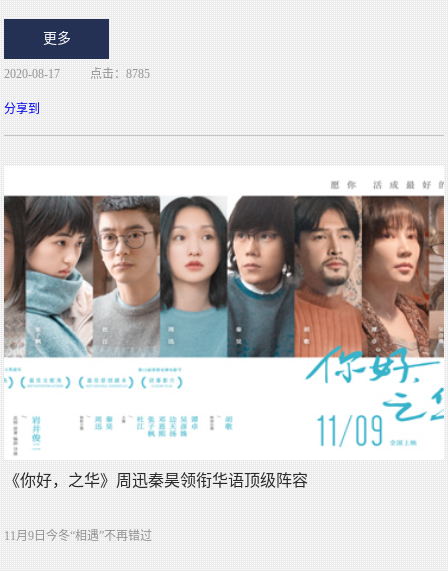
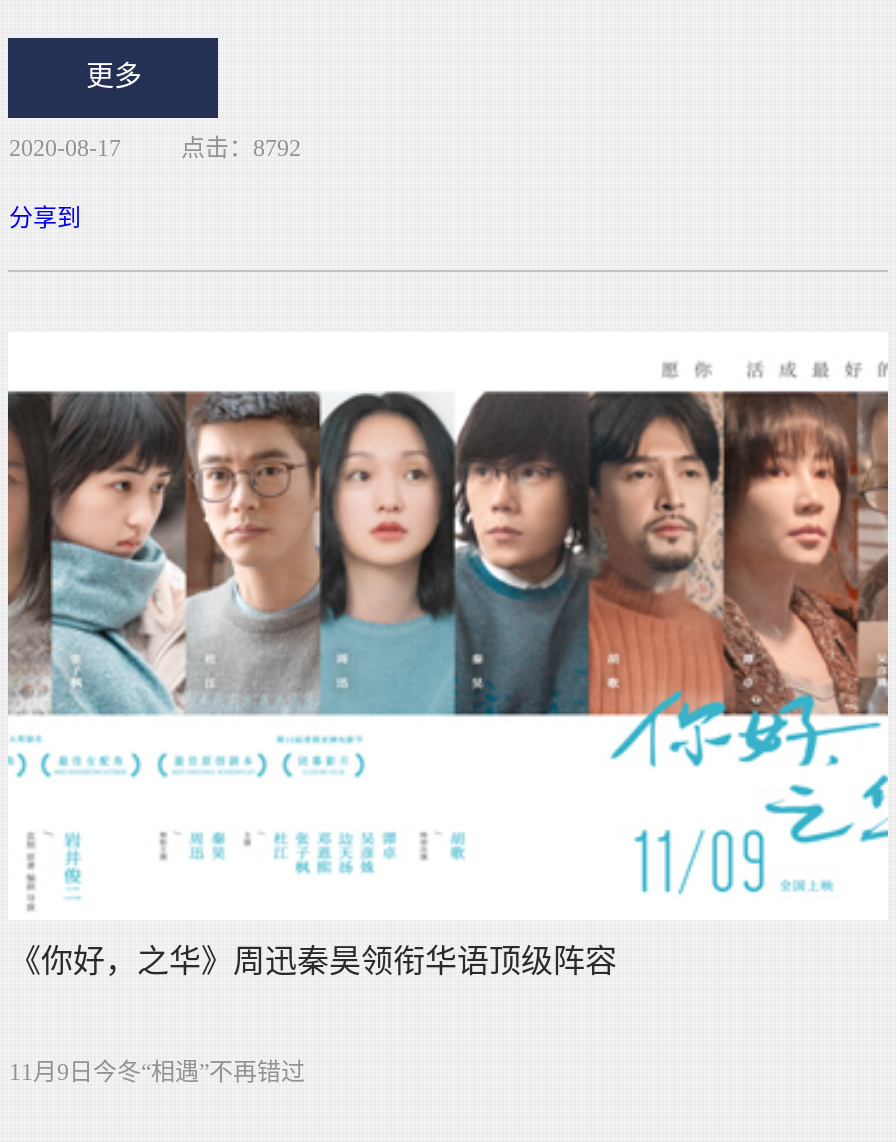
- 点击：8785
+ 点击：8792
